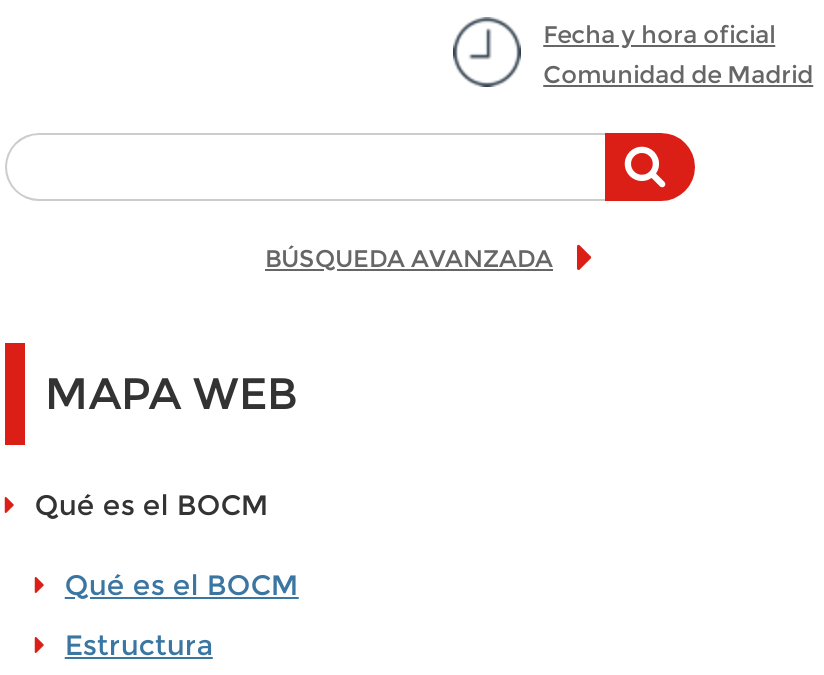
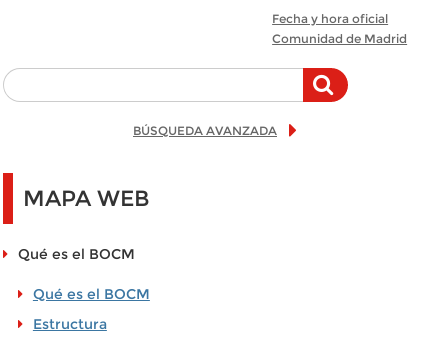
- [image]
